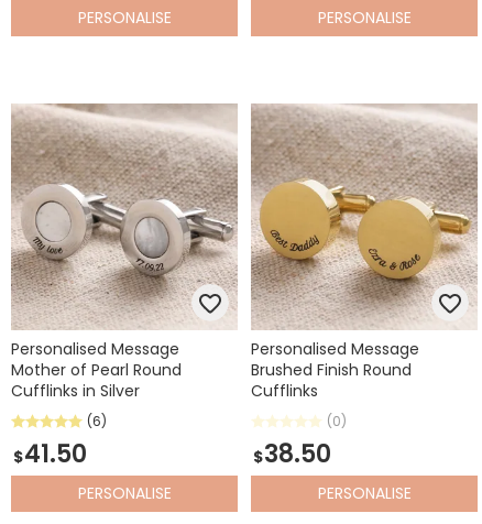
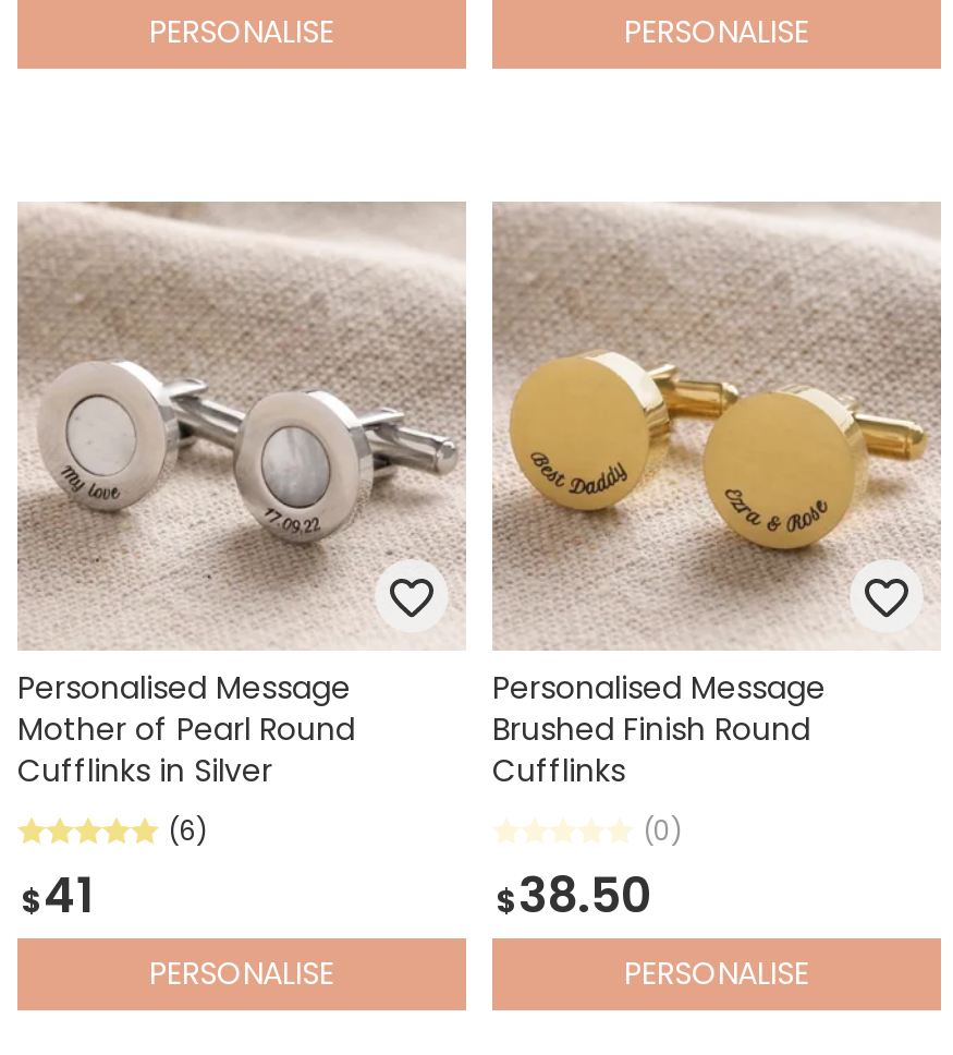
- $41.50
+ $41
